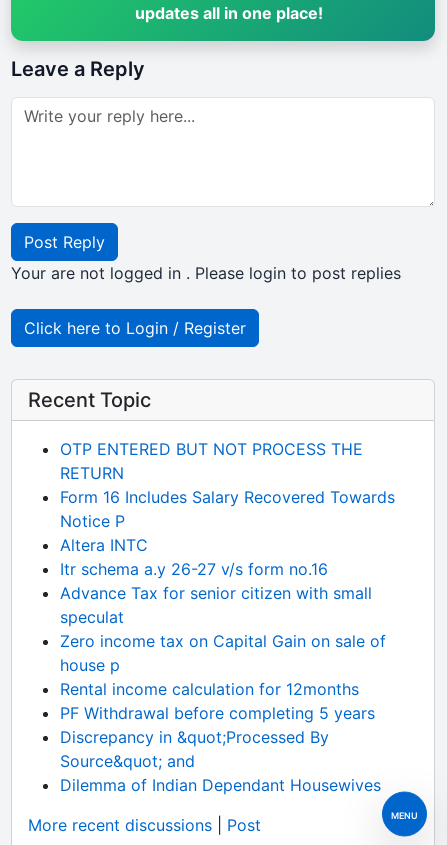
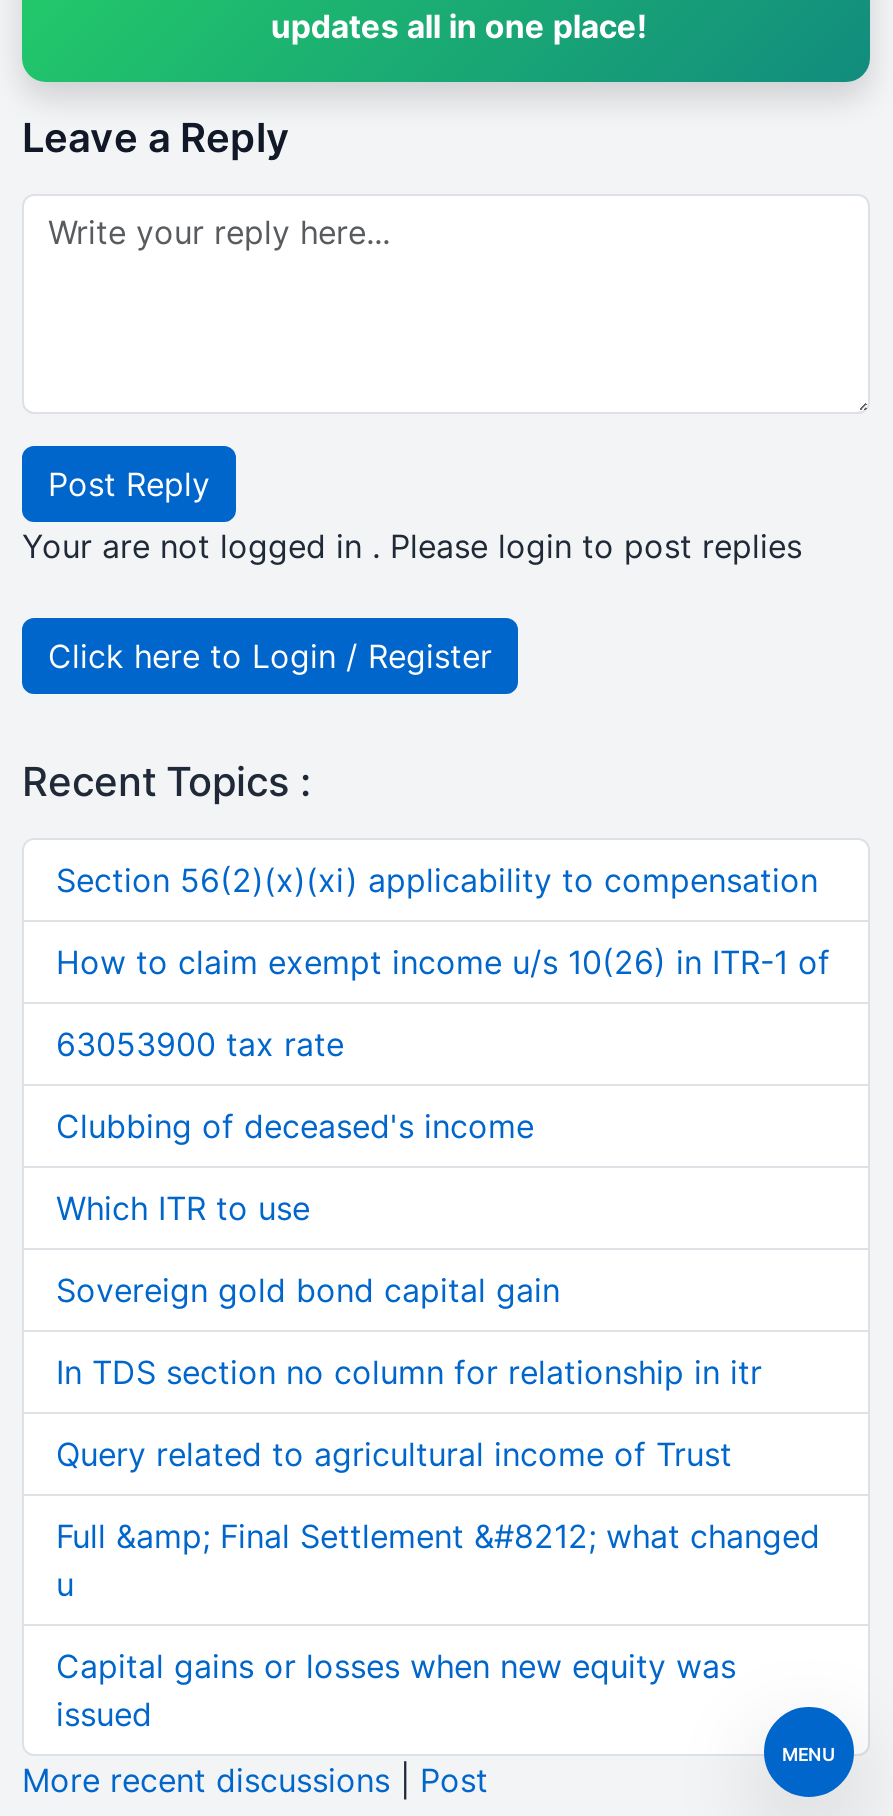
- Recent Topic
- OTP ENTERED BUT NOT PROCESS THE
- RETURN
- Form 16 Includes Salary Recovered Towards
- Notice P
- Altera INTC
- Itr schema a.y 26-27 v/s form no.16
- Advance Tax for senior citizen with small
- speculat
- Zero income tax on Capital Gain on sale of
- house p
- Rental income calculation for 12months
- PF Withdrawal before completing 5 years
- Discrepancy in &quot;Processed By
- Source&quot; and
- Dilemma of Indian Dependant Housewives
+ Recent Topics :
+ Section 56(2)(x)(xi) applicability to compensation
+ How to claim exempt income u/s 10(26) in ITR-1 of
+ 63053900 tax rate
+ Clubbing of deceased's income
+ Which ITR to use
+ Sovereign gold bond capital gain
+ In TDS section no column for relationship in itr
+ Query related to agricultural income of Trust
+ Full &amp; Final Settlement &#8212; what changed
+ u
+ Capital gains or losses when new equity was
+ issued
